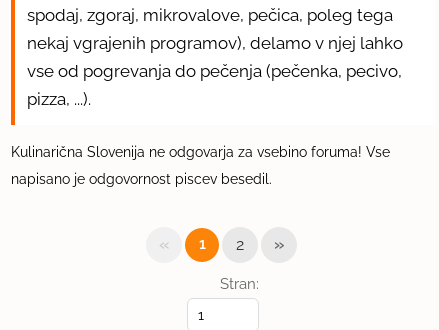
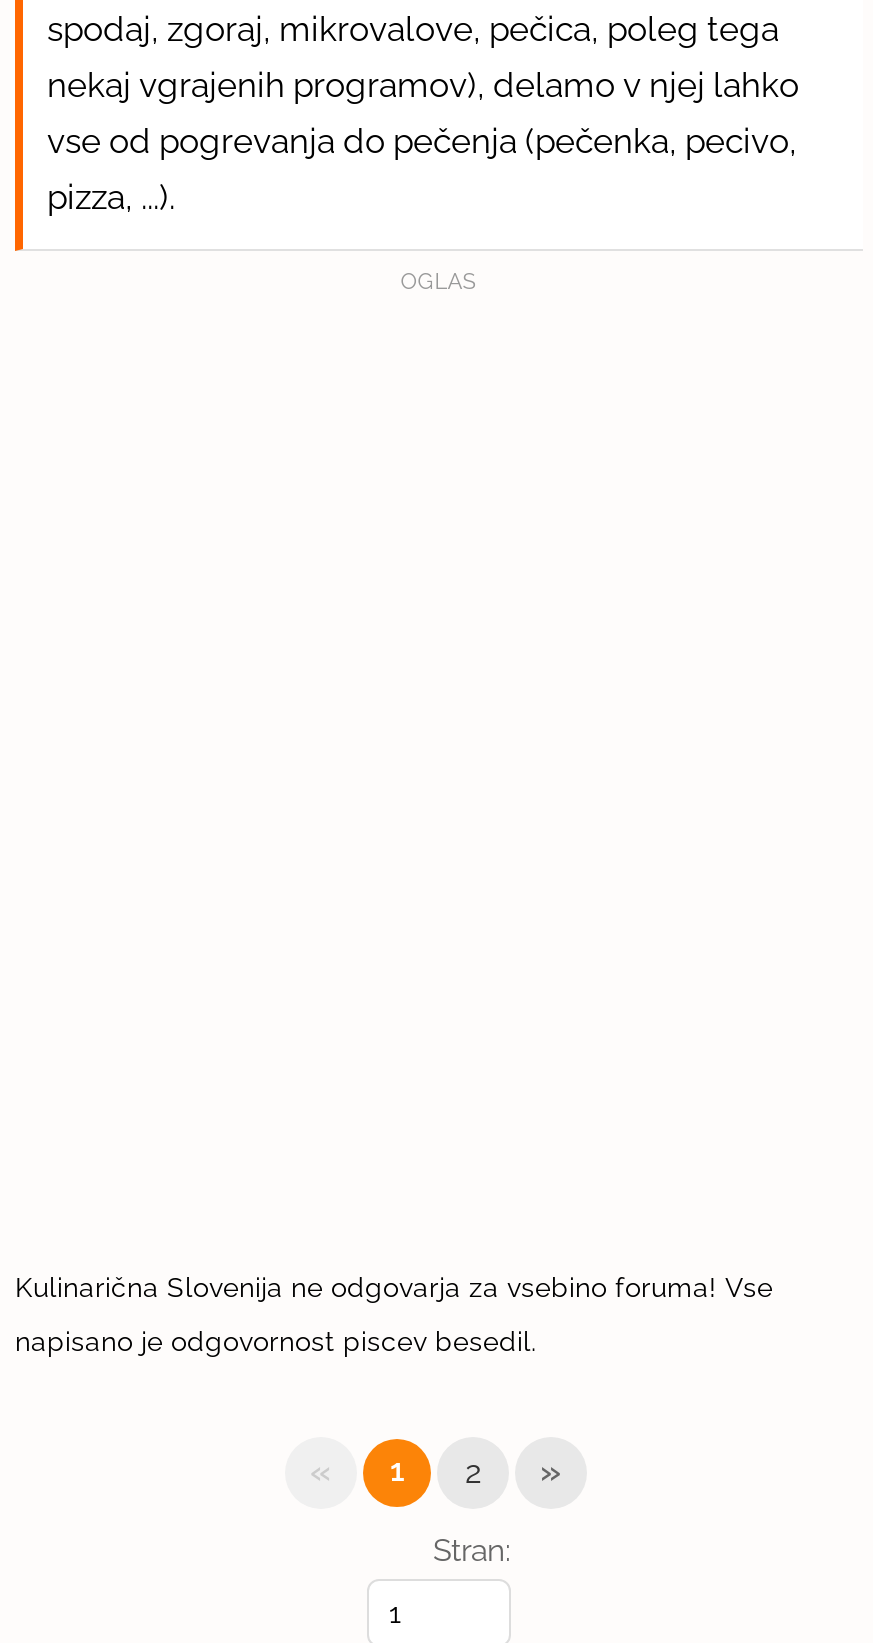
+ OGLAS
